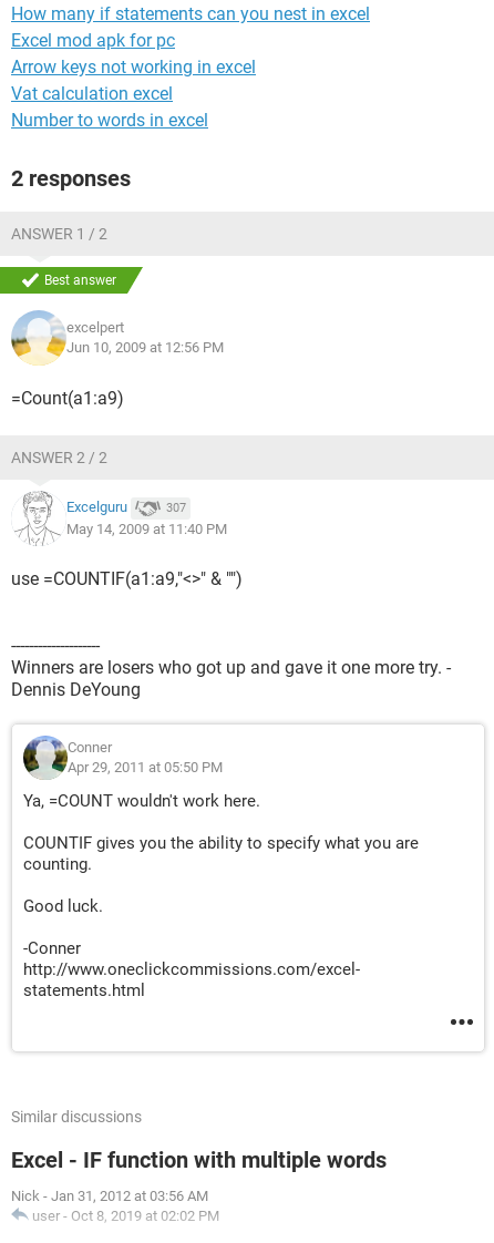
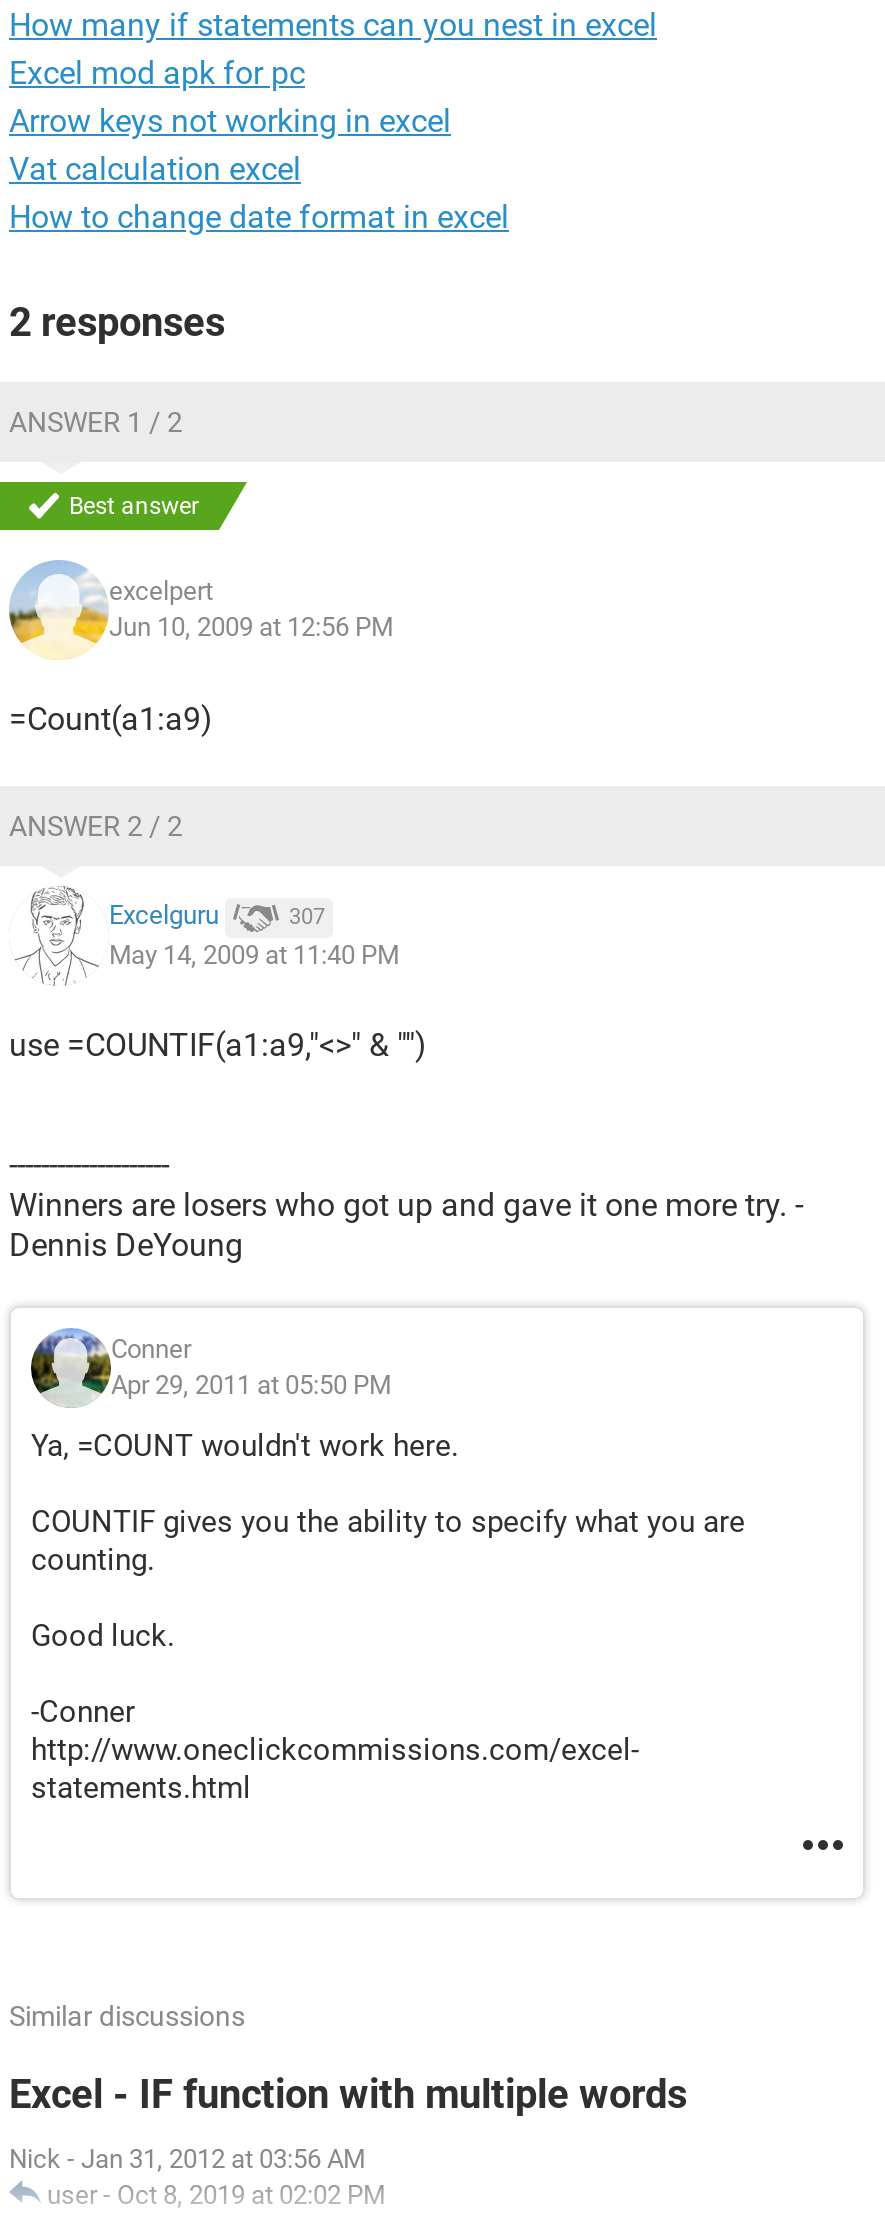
- Number to words in excel
+ How to change date format in excel
